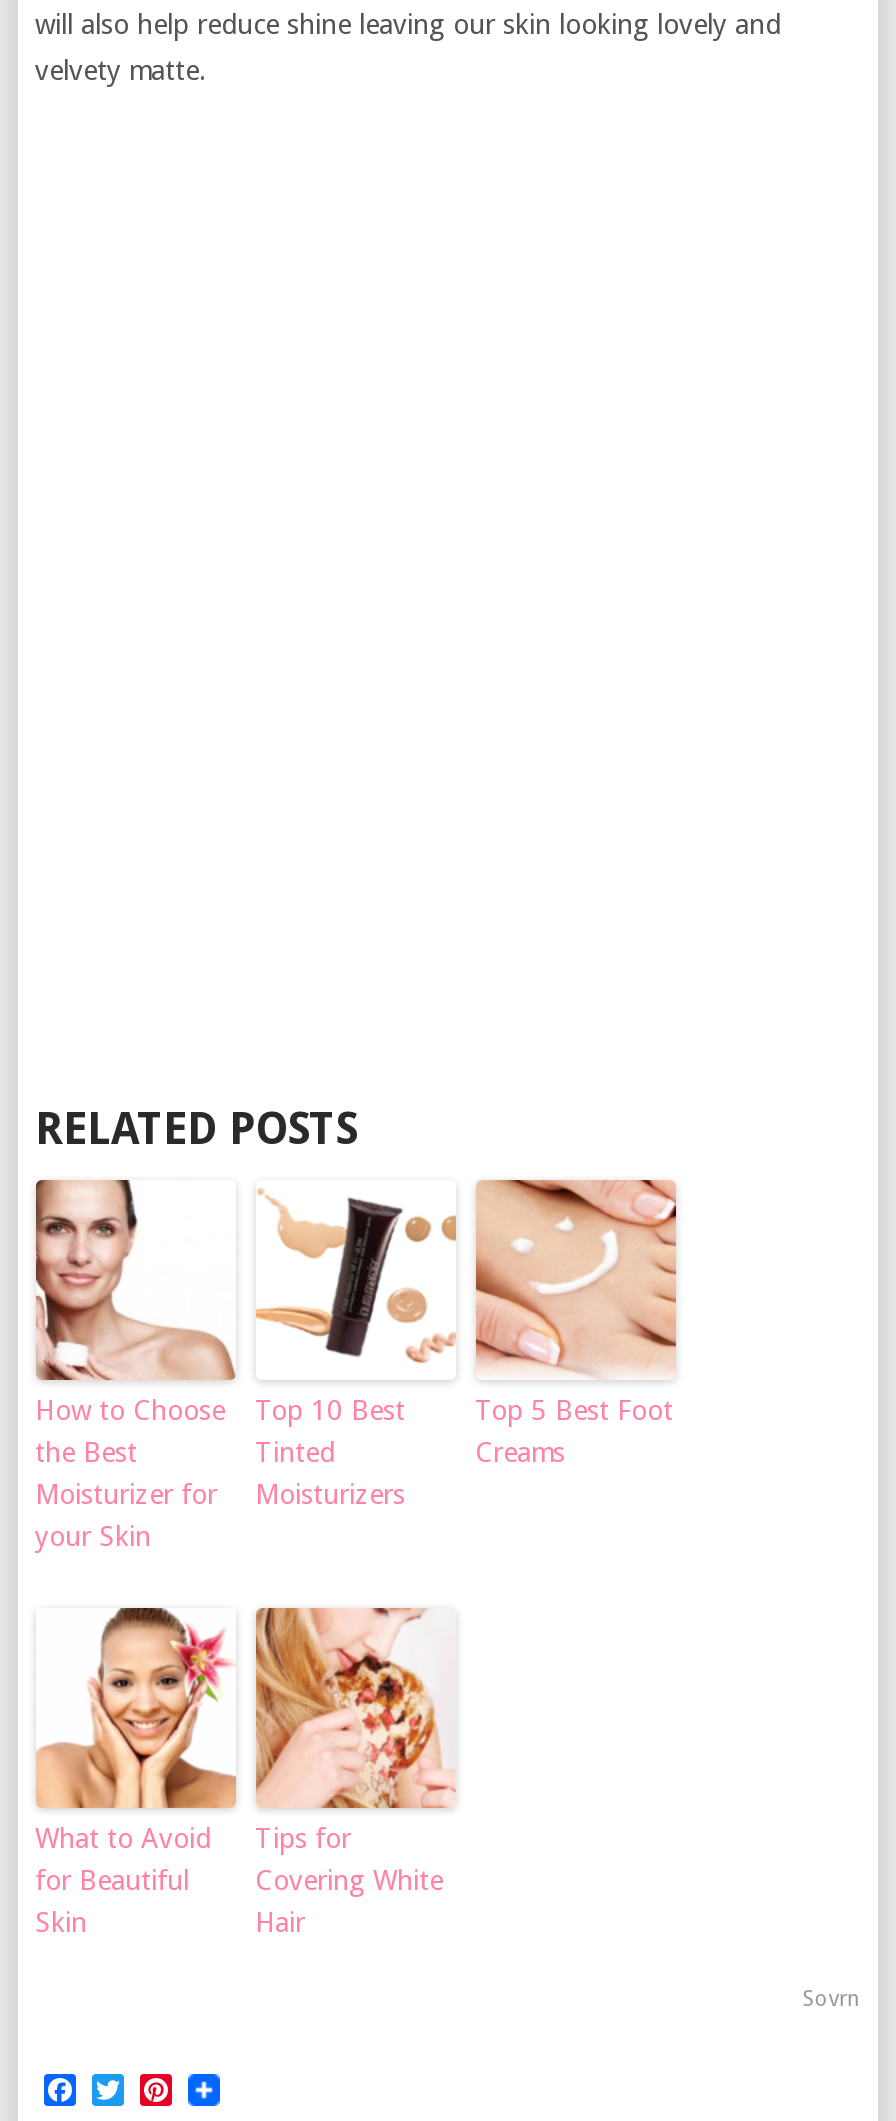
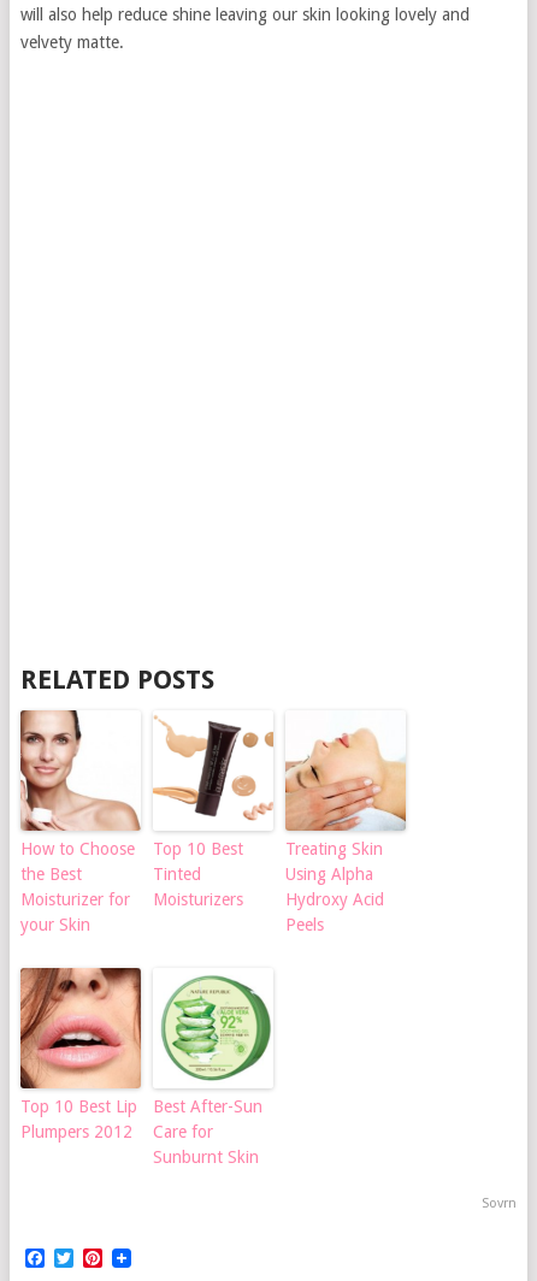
- [image]
- Top 5 Best Foot
- Creams
+ [image]
+ Treating Skin
+ Using Alpha
+ Hydroxy Acid
+ Peels

- [image]
- What to Avoid
- for Beautiful
- Skin
+ [image]
+ Top 10 Best Lip
+ Plumpers 2012

- [image]
- Tips for
- Covering White
- Hair
+ [image]
+ Best After-Sun
+ Care for
+ Sunburnt Skin
